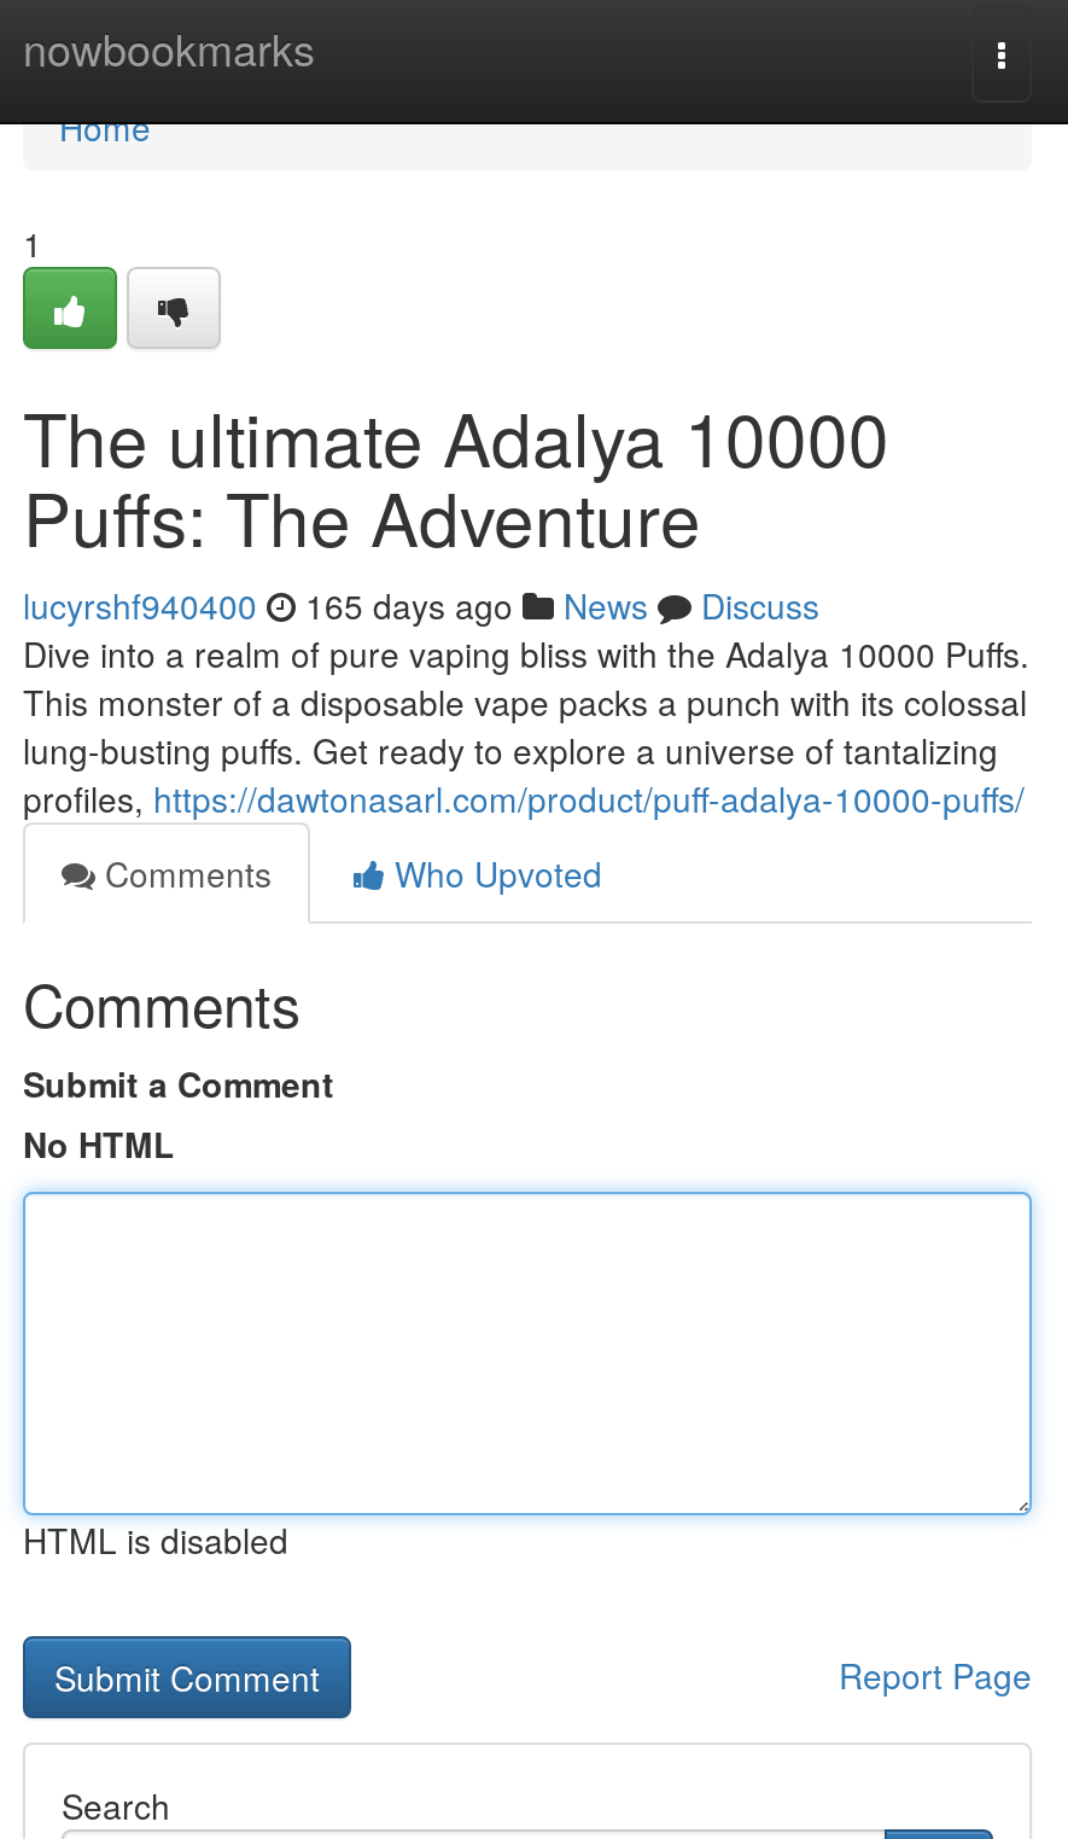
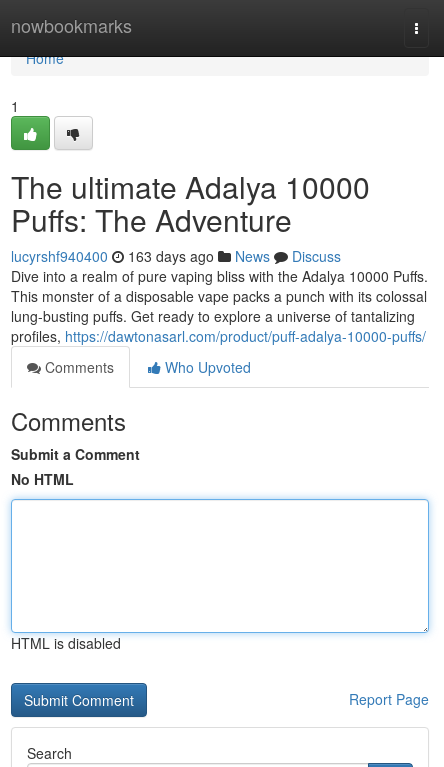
- lucyrshf940400 165 days ago News Discuss
+ lucyrshf940400 163 days ago News Discuss
